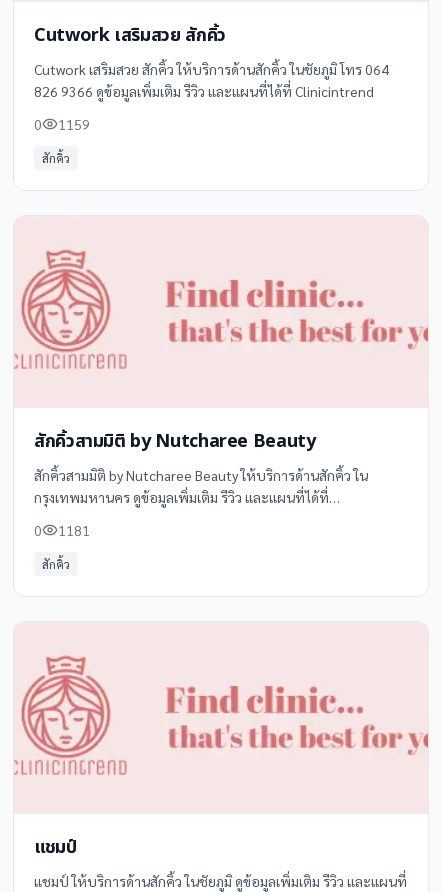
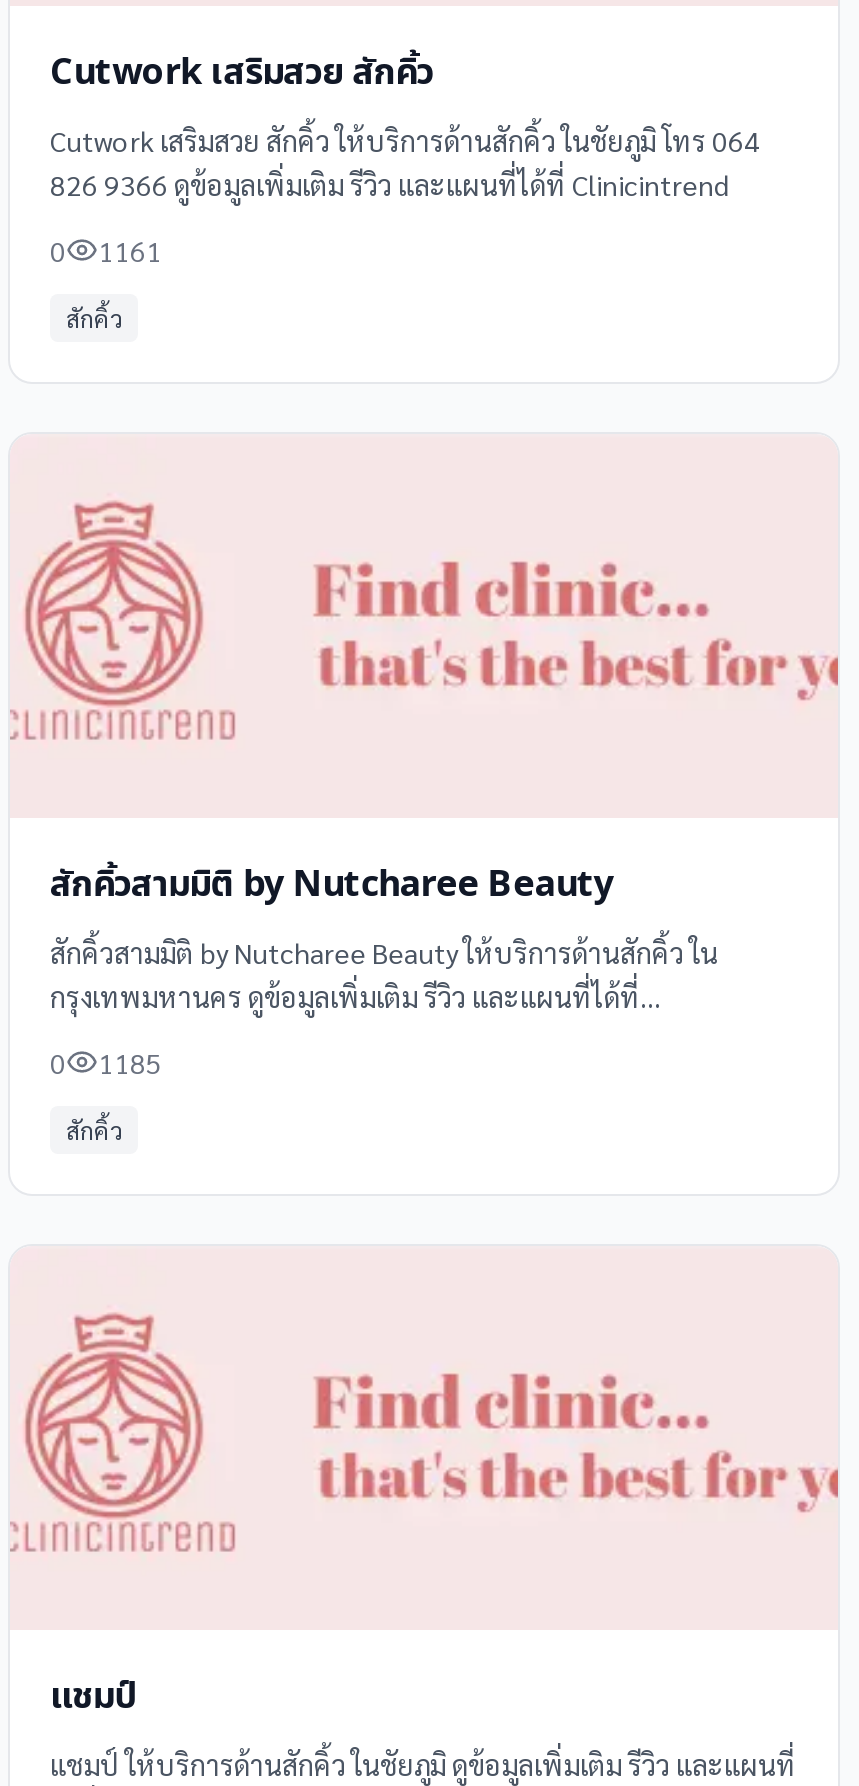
- 0 1159
+ 0 1161

- 0 1181
+ 0 1185
